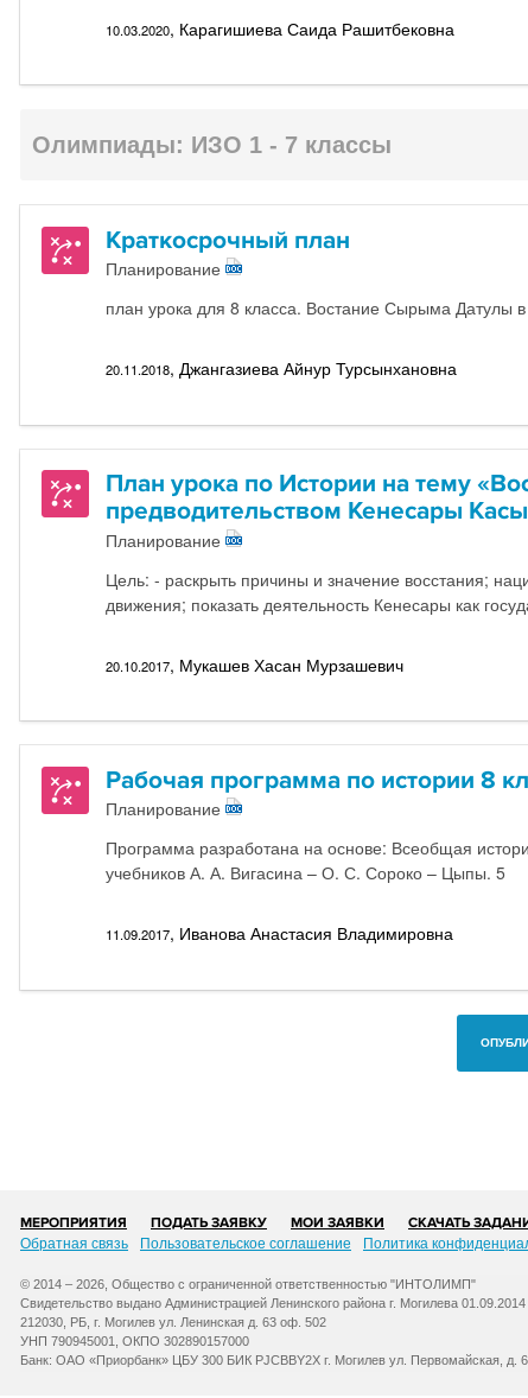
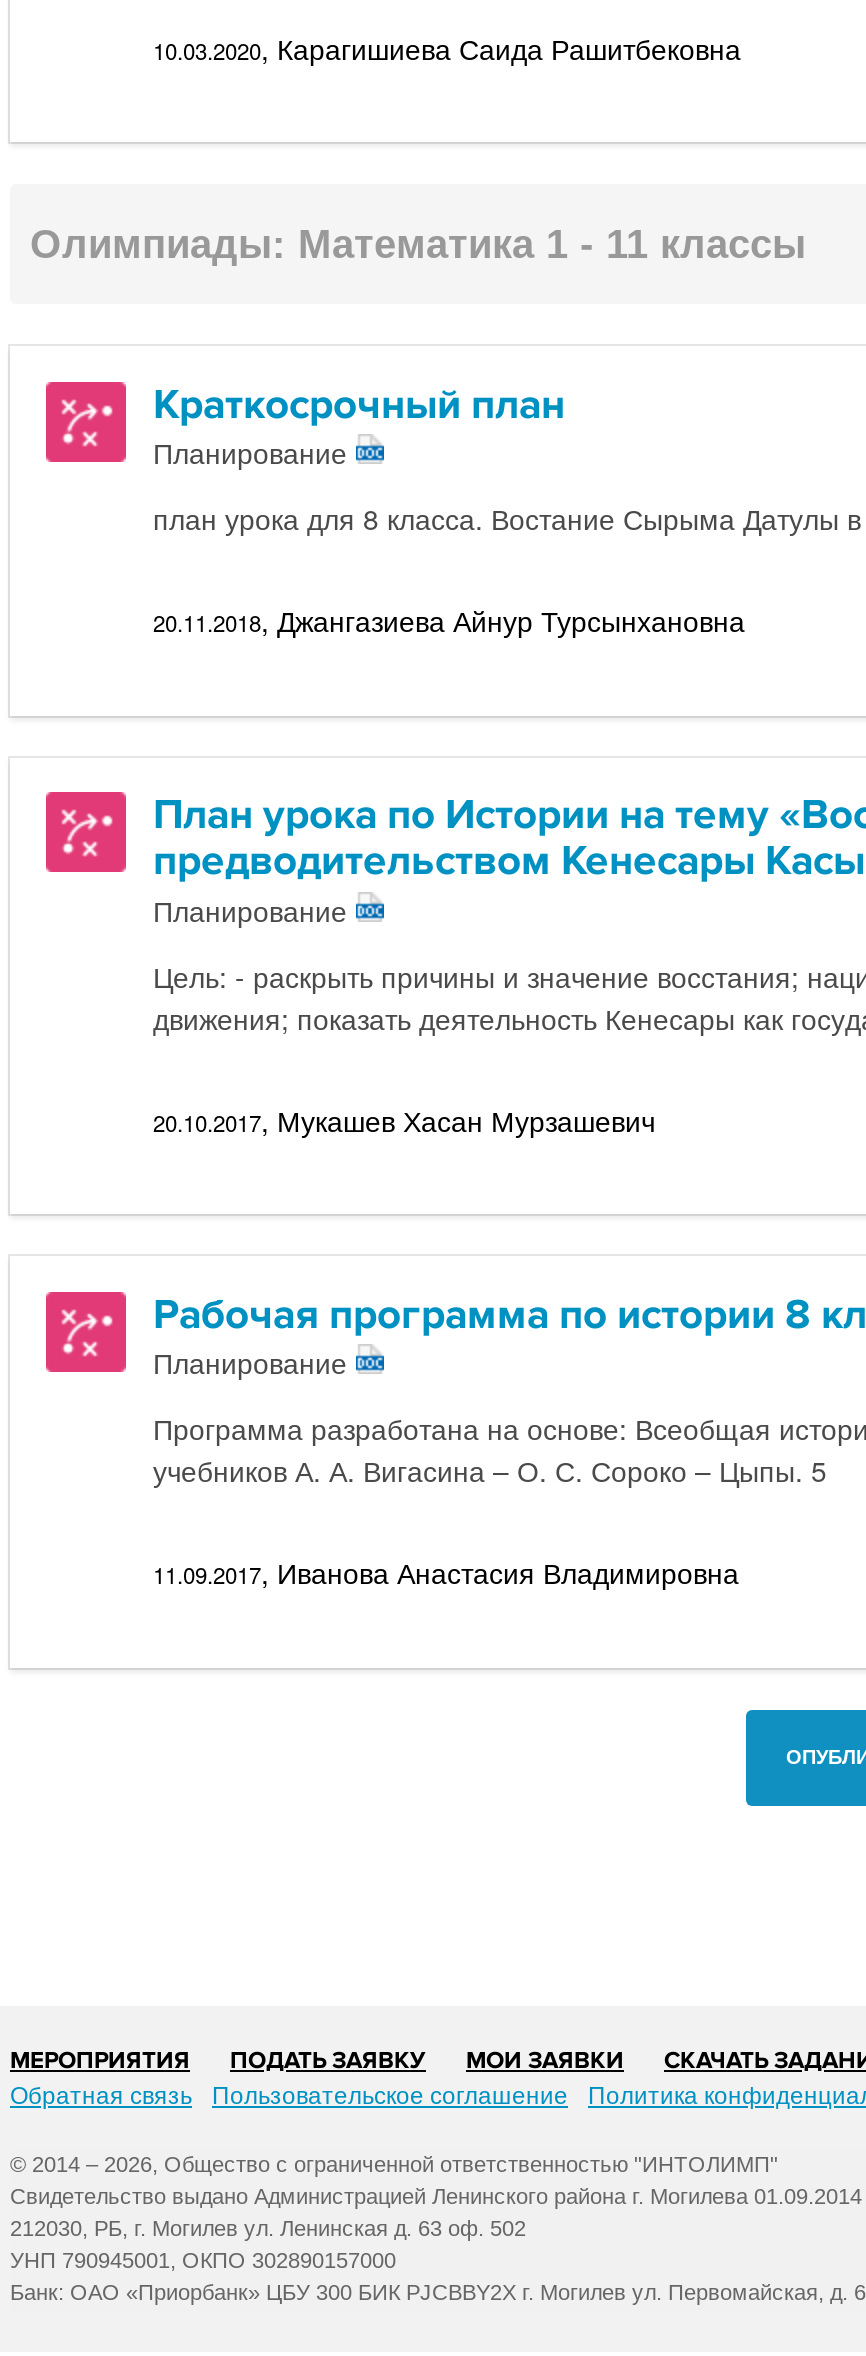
- Олимпиады: ИЗО 1 - 7 классы
+ Олимпиады: Математика 1 - 11 классы
